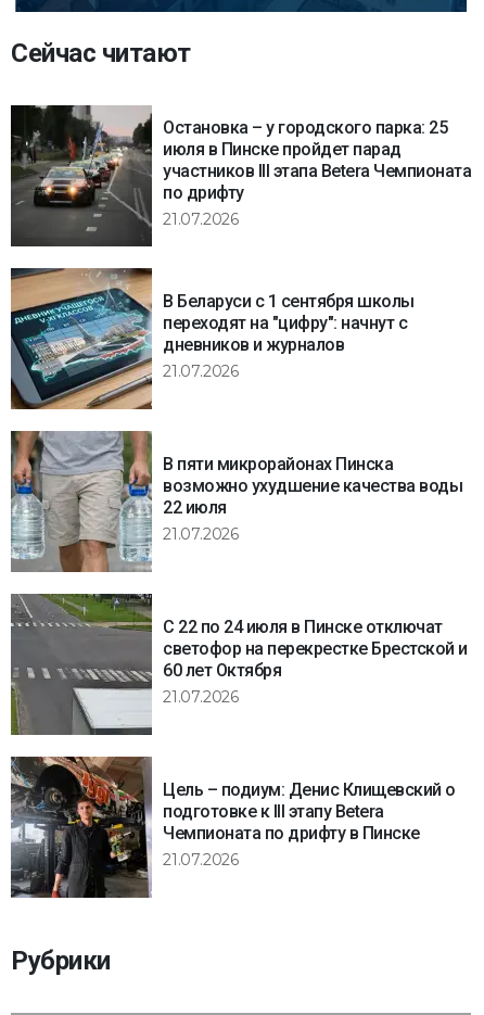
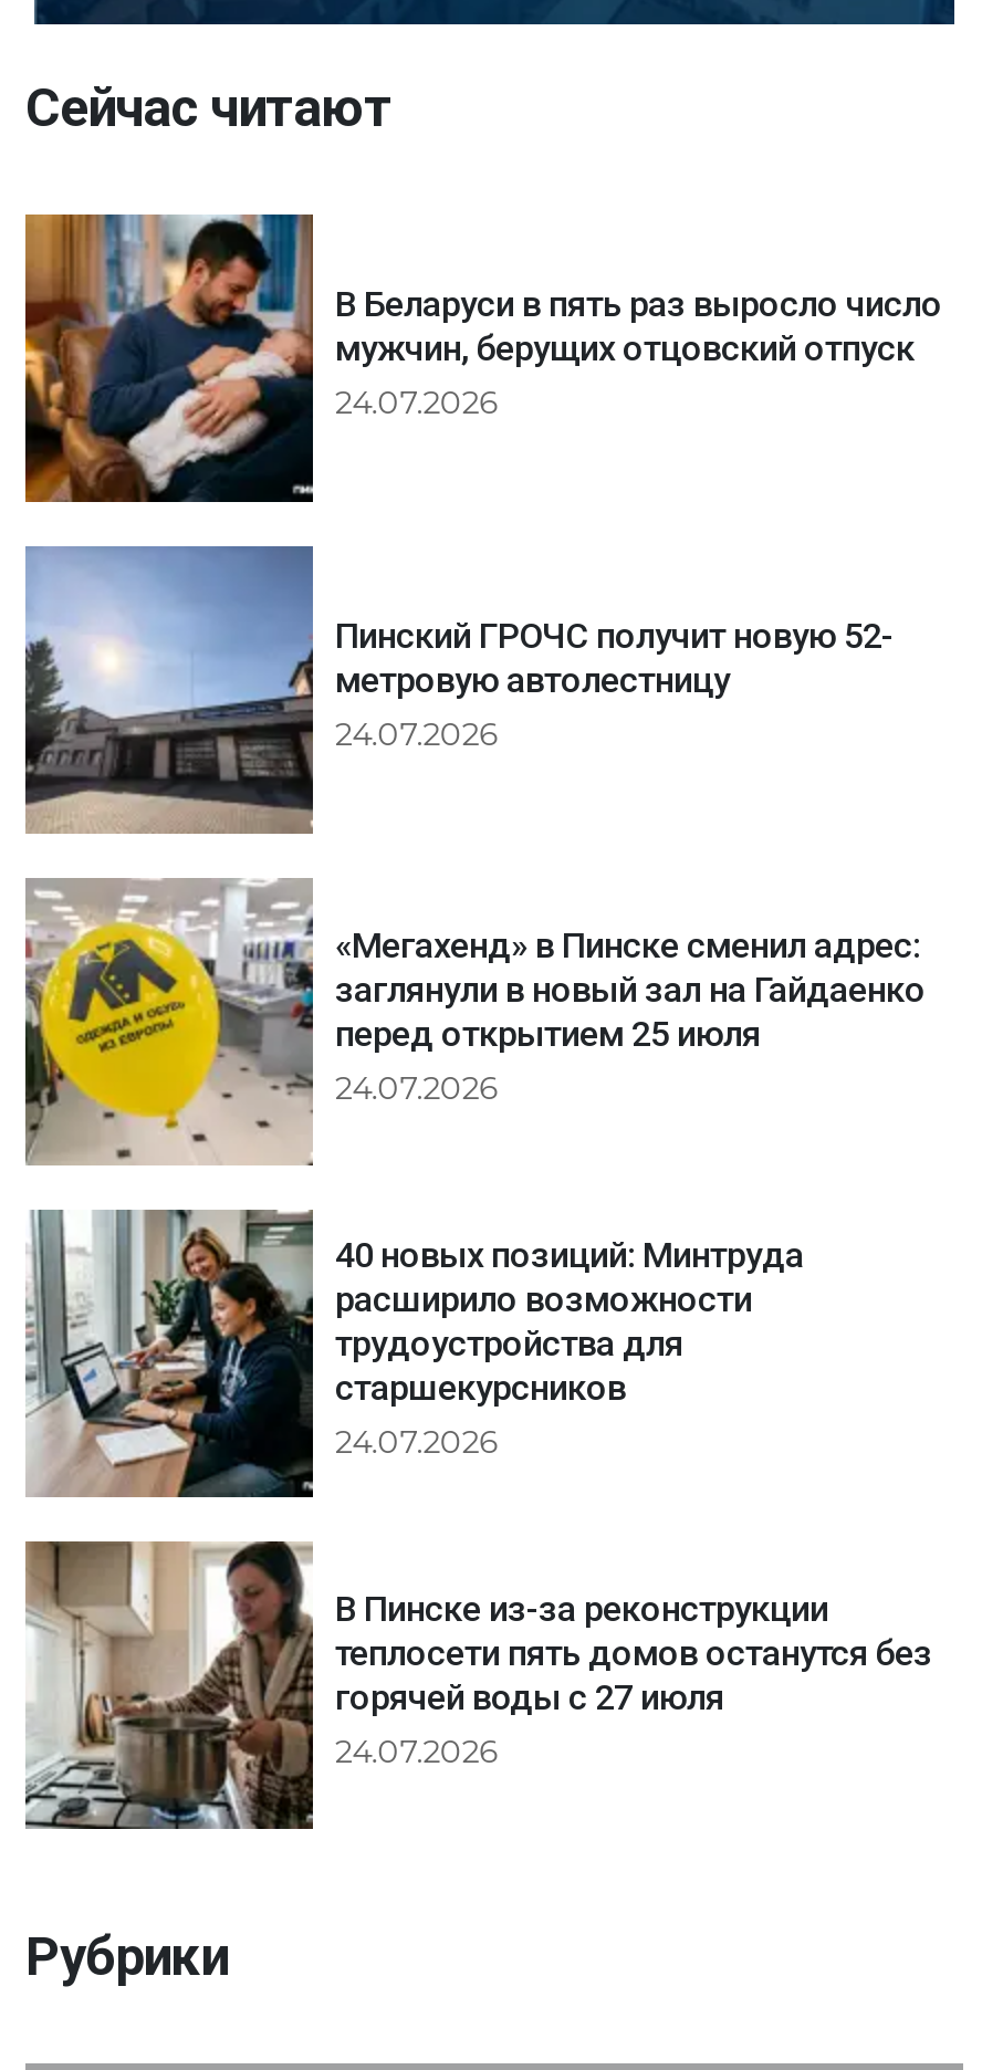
- [image]
- Остановка – у городского парка: 25
- июля в Пинске пройдет парад
- участников III этапа Betera Чемпионата
- по дрифту
- 21.07.2026
+ [image]
+ В Беларуси в пять раз выросло число
+ мужчин, берущих отцовский отпуск
+ 24.07.2026

- [image]
- В Беларуси с 1 сентября школы
- переходят на "цифру": начнут с
- дневников и журналов
- 21.07.2026
+ [image]
+ Пинский ГРОЧС получит новую 52-
+ метровую автолестницу
+ 24.07.2026

- [image]
- В пяти микрорайонах Пинска
- возможно ухудшение качества воды
- 22 июля
- 21.07.2026
+ [image]
+ «Мегахенд» в Пинске сменил адрес:
+ заглянули в новый зал на Гайдаенко
+ перед открытием 25 июля
+ 24.07.2026

- [image]
- С 22 по 24 июля в Пинске отключат
- светофор на перекрестке Брестской и
- 60 лет Октября
- 21.07.2026
+ [image]
+ 40 новых позиций: Минтруда
+ расширило возможности
+ трудоустройства для
+ старшекурсников
+ 24.07.2026

- [image]
- Цель – подиум: Денис Клищевский о
- подготовке к III этапу Betera
- Чемпионата по дрифту в Пинске
- 21.07.2026
+ [image]
+ В Пинске из-за реконструкции
+ теплосети пять домов останутся без
+ горячей воды с 27 июля
+ 24.07.2026
